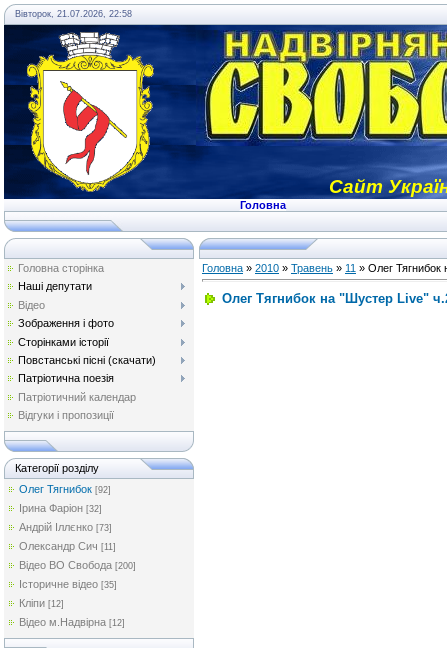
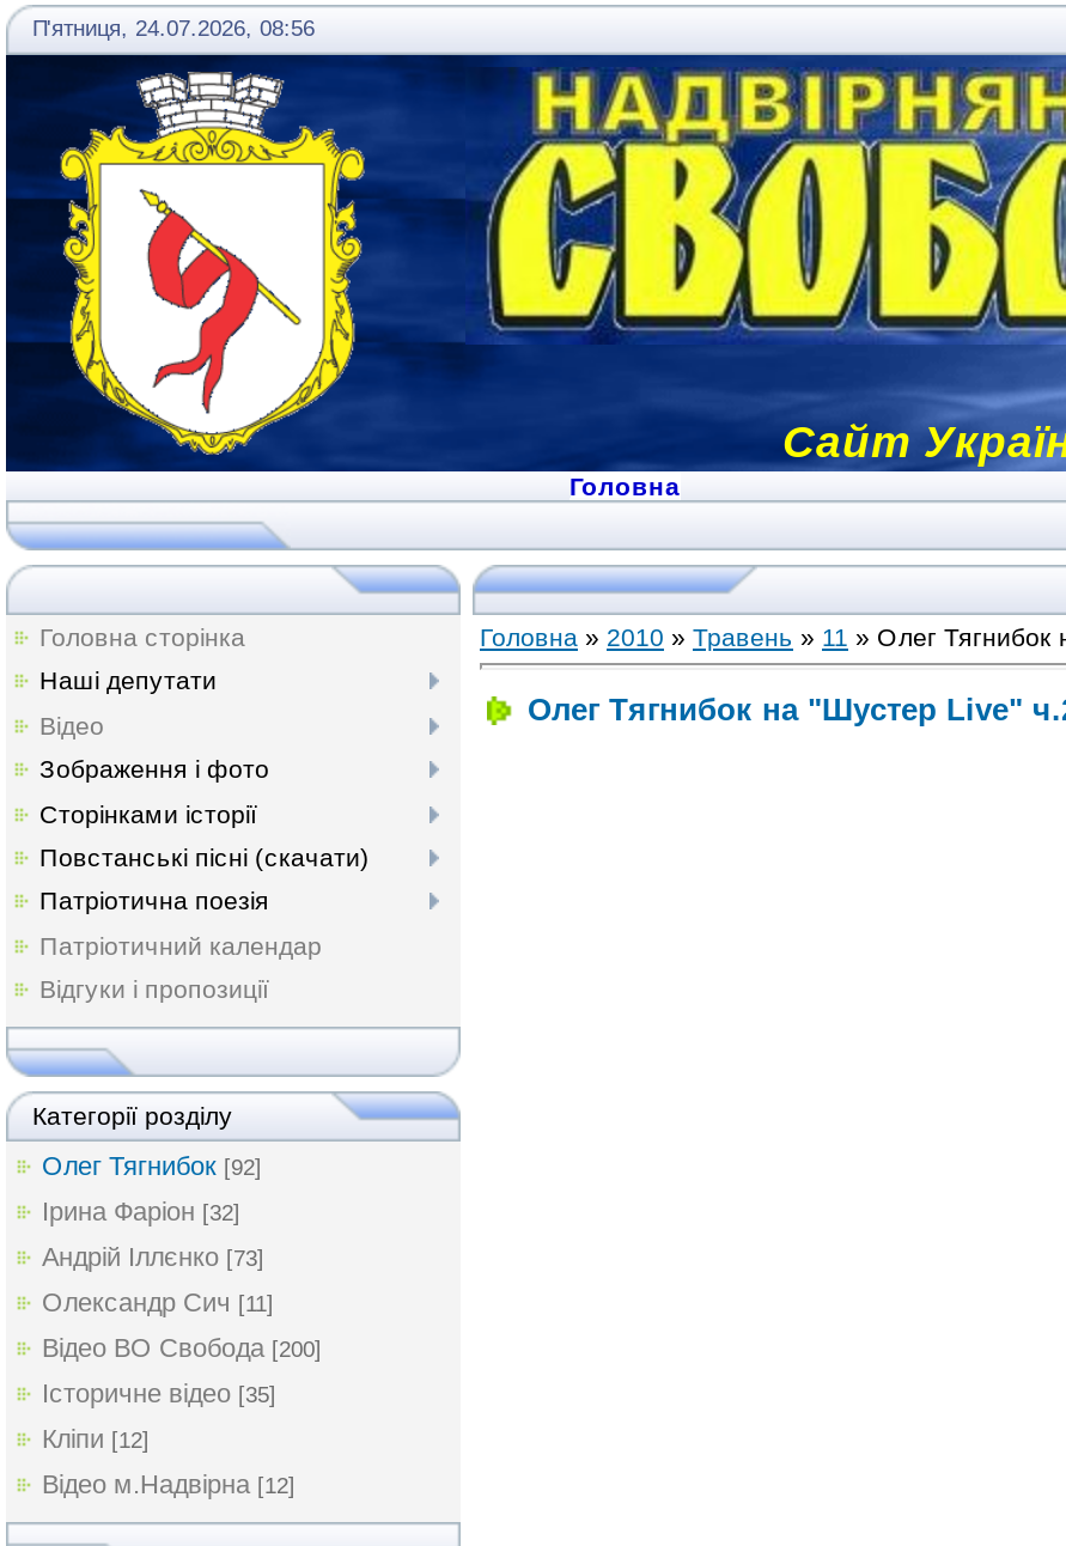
- Вівторок, 21.07.2026, 22:58
+ П'ятниця, 24.07.2026, 08:56
